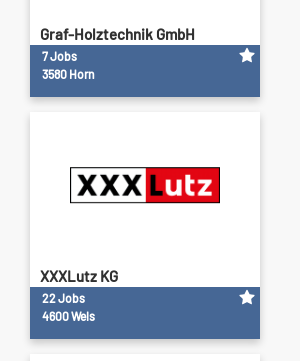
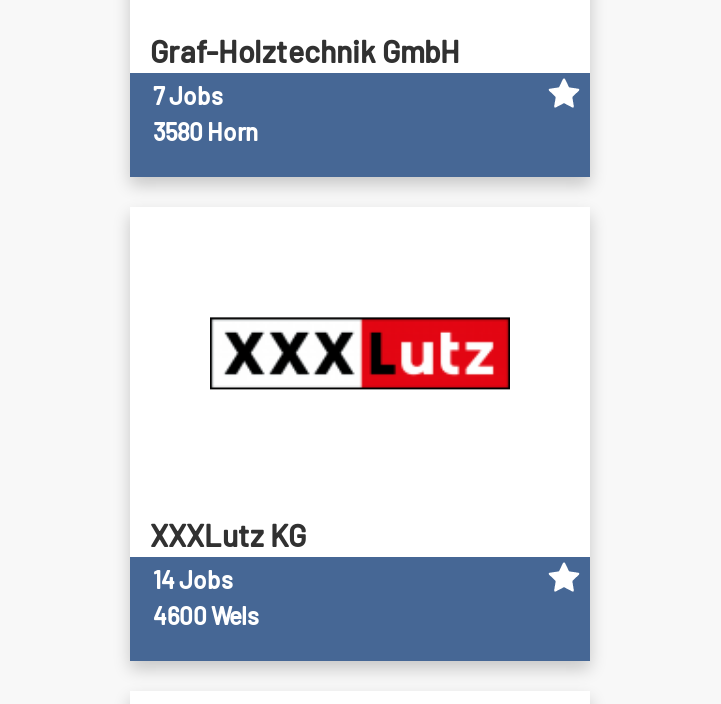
- 22 Jobs
+ 14 Jobs
